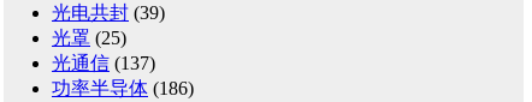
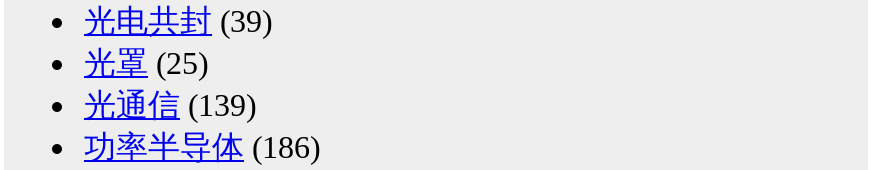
- 光通信(137)
+ 光通信(139)
